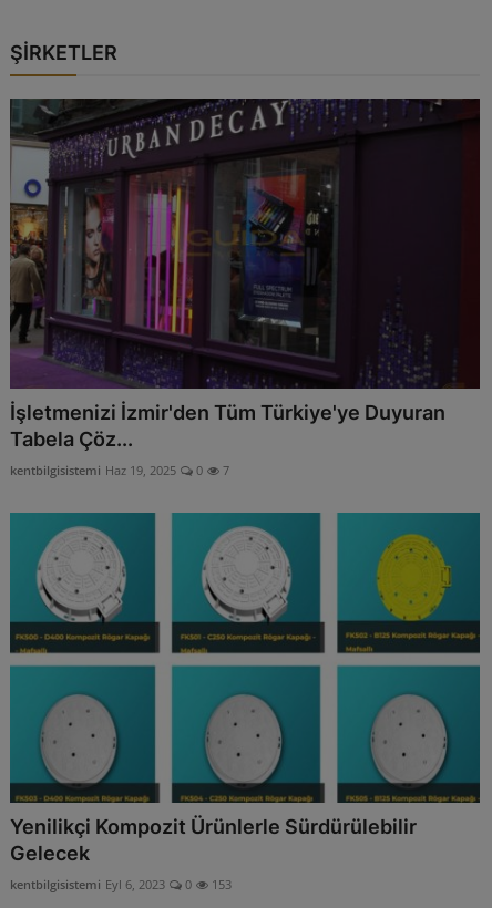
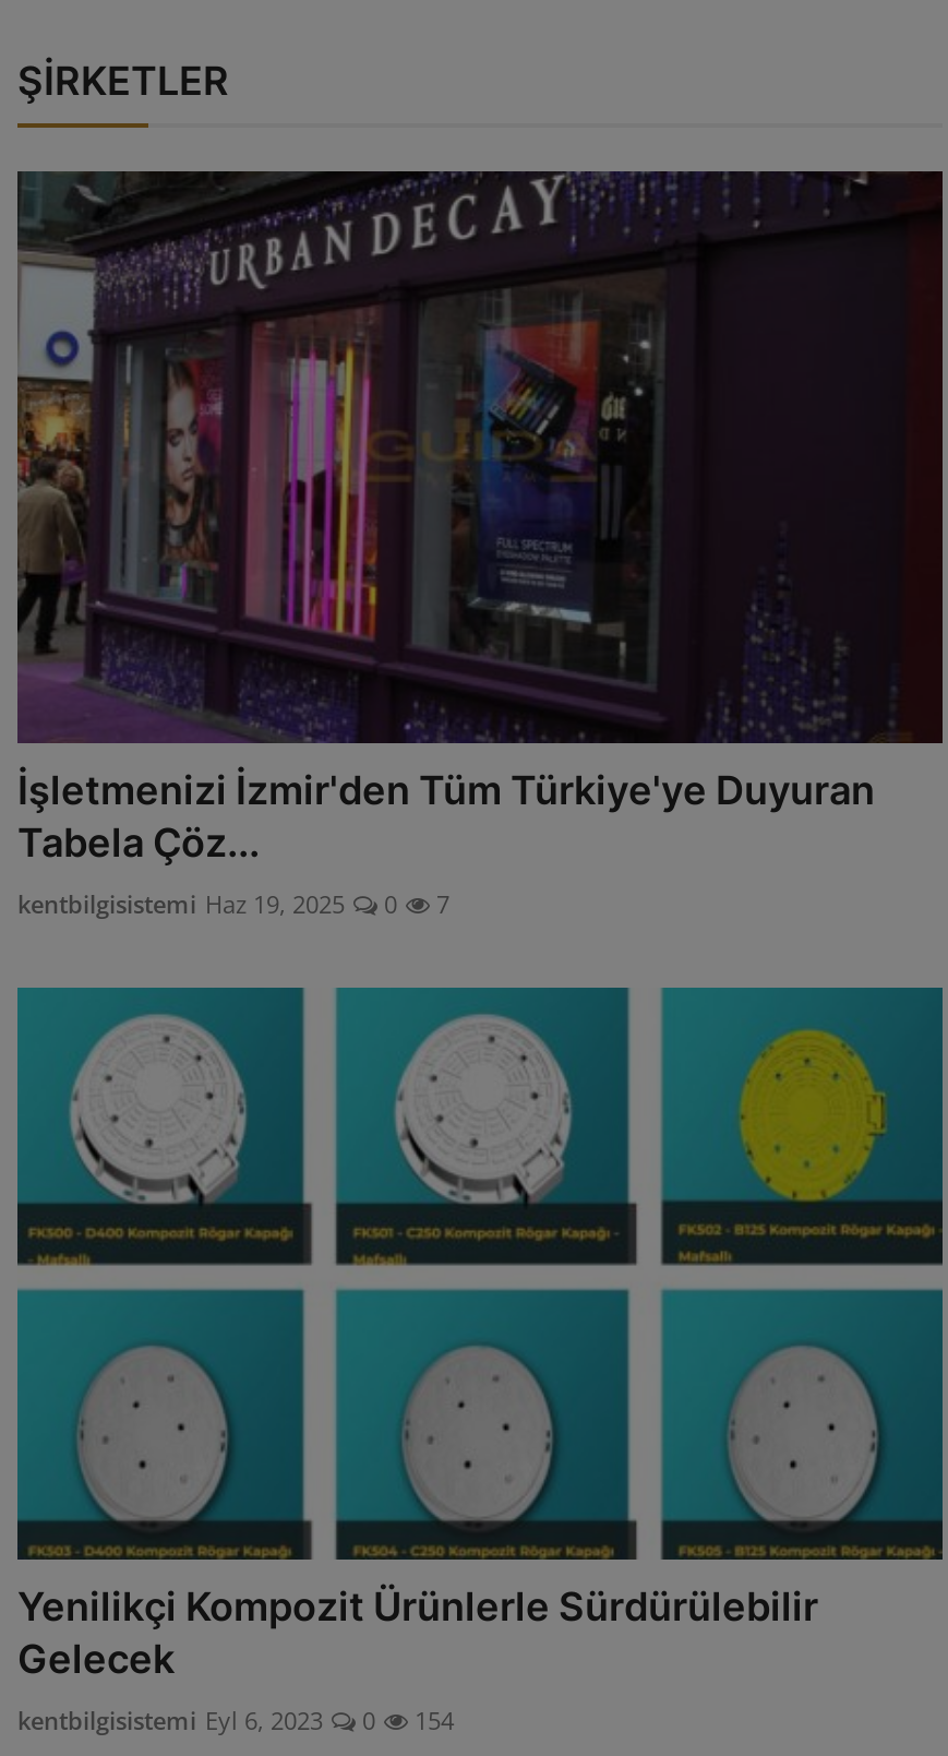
- kentbilgisistemi Eyl 6, 2023 0 153
+ kentbilgisistemi Eyl 6, 2023 0 154
